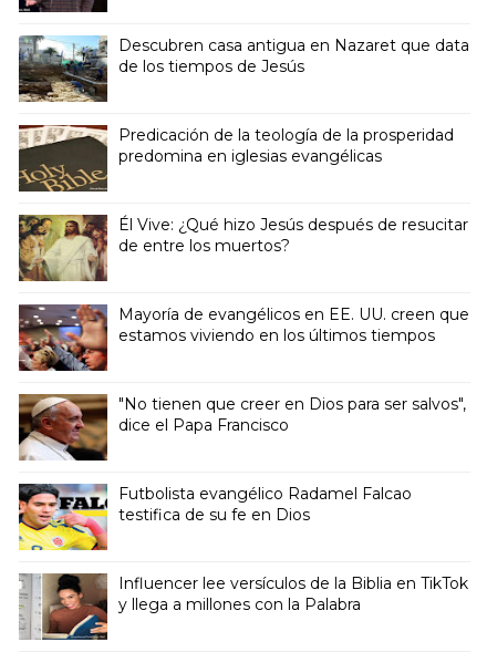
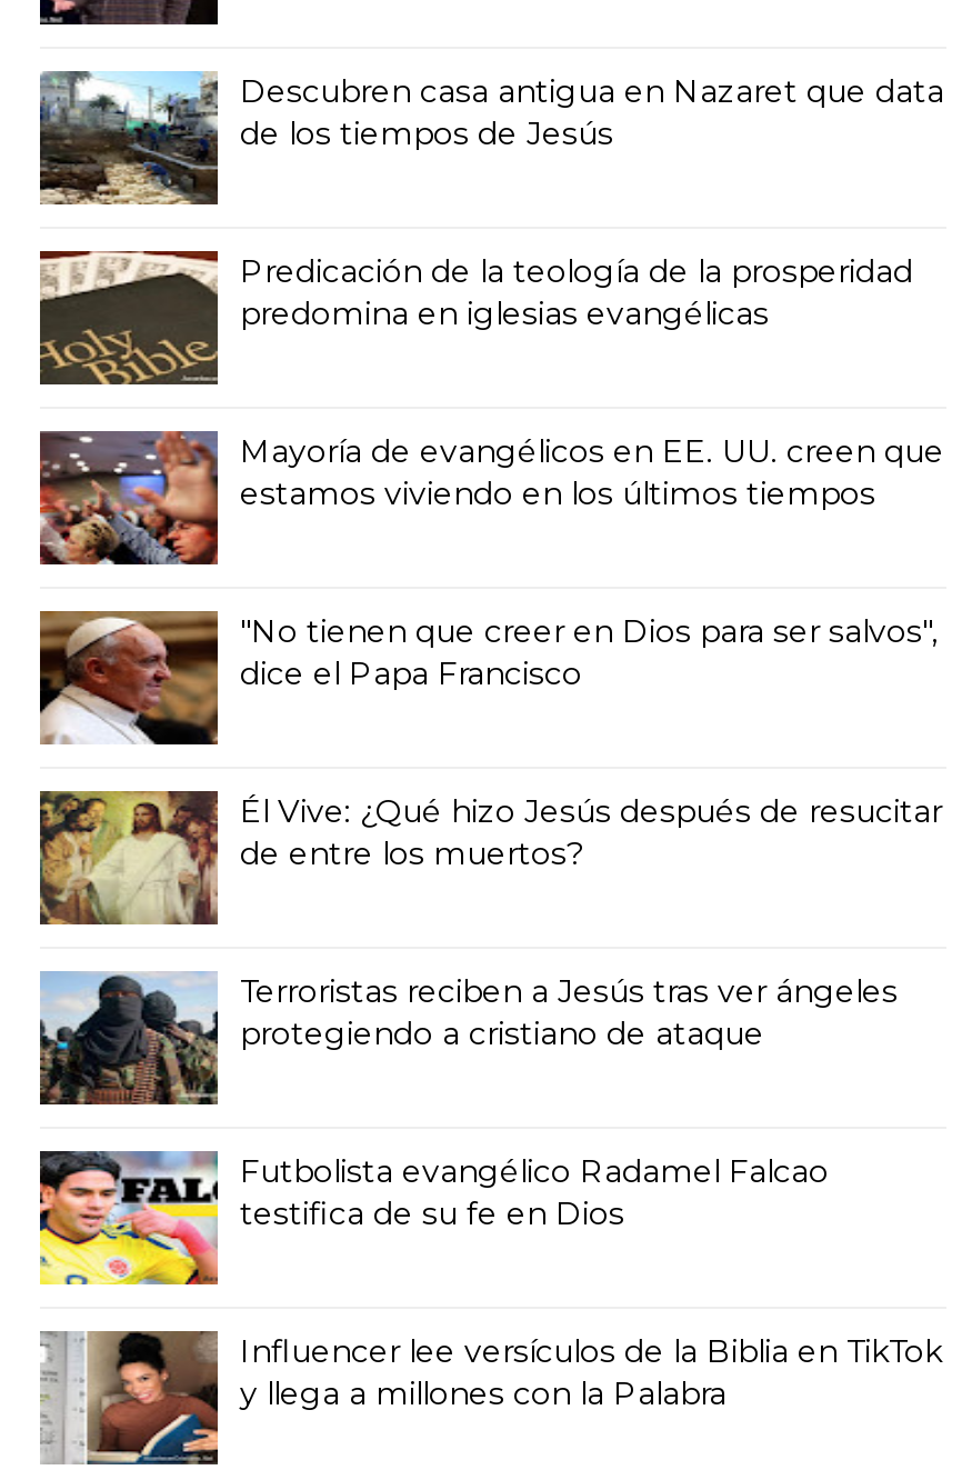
moved down: [image] | Él Vive: ¿Qué hizo Jesús después de resucitar | de entre los muertos?

moved up: [image] | Mayoría de evangélicos en EE. UU. creen que | estamos viviendo en los últimos tiempos | "No tienen que creer en Dios para ser salvos", | dice el Papa Francisco

+ [image]
+ Terroristas reciben a Jesús tras ver ángeles
+ protegiendo a cristiano de ataque
